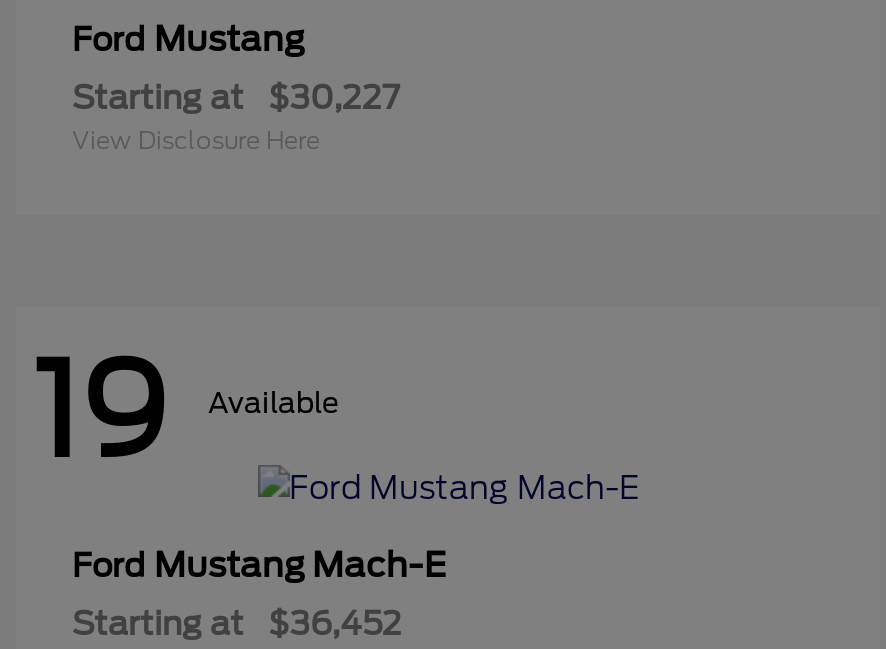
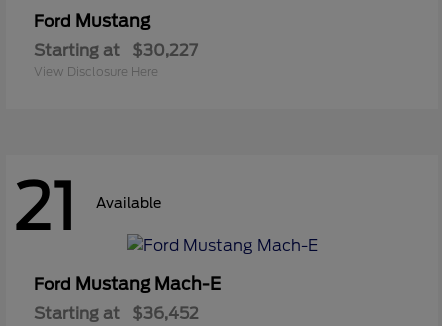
- 19 Available
+ 21 Available
